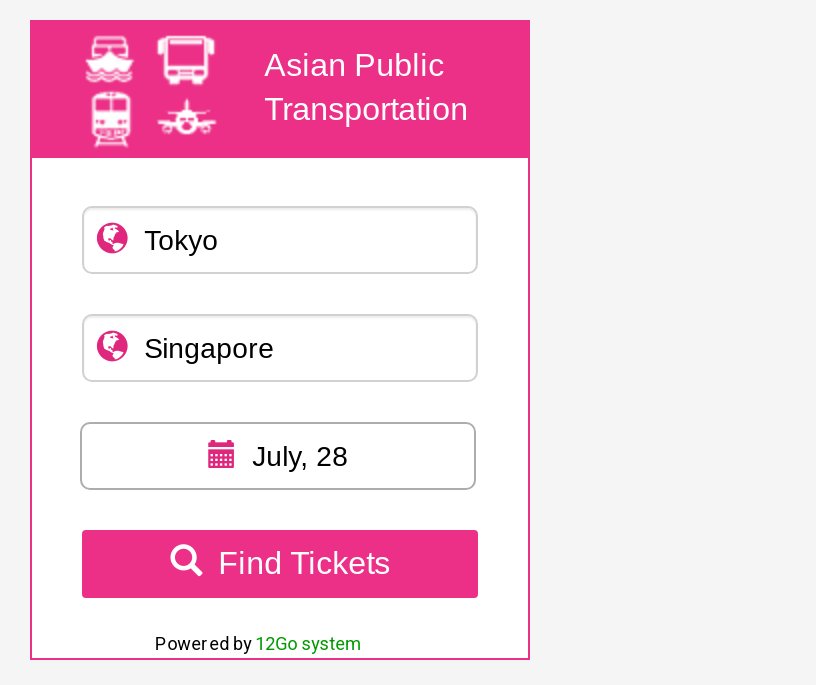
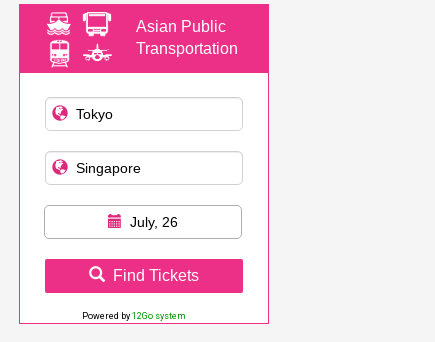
- July, 28
+ July, 26
